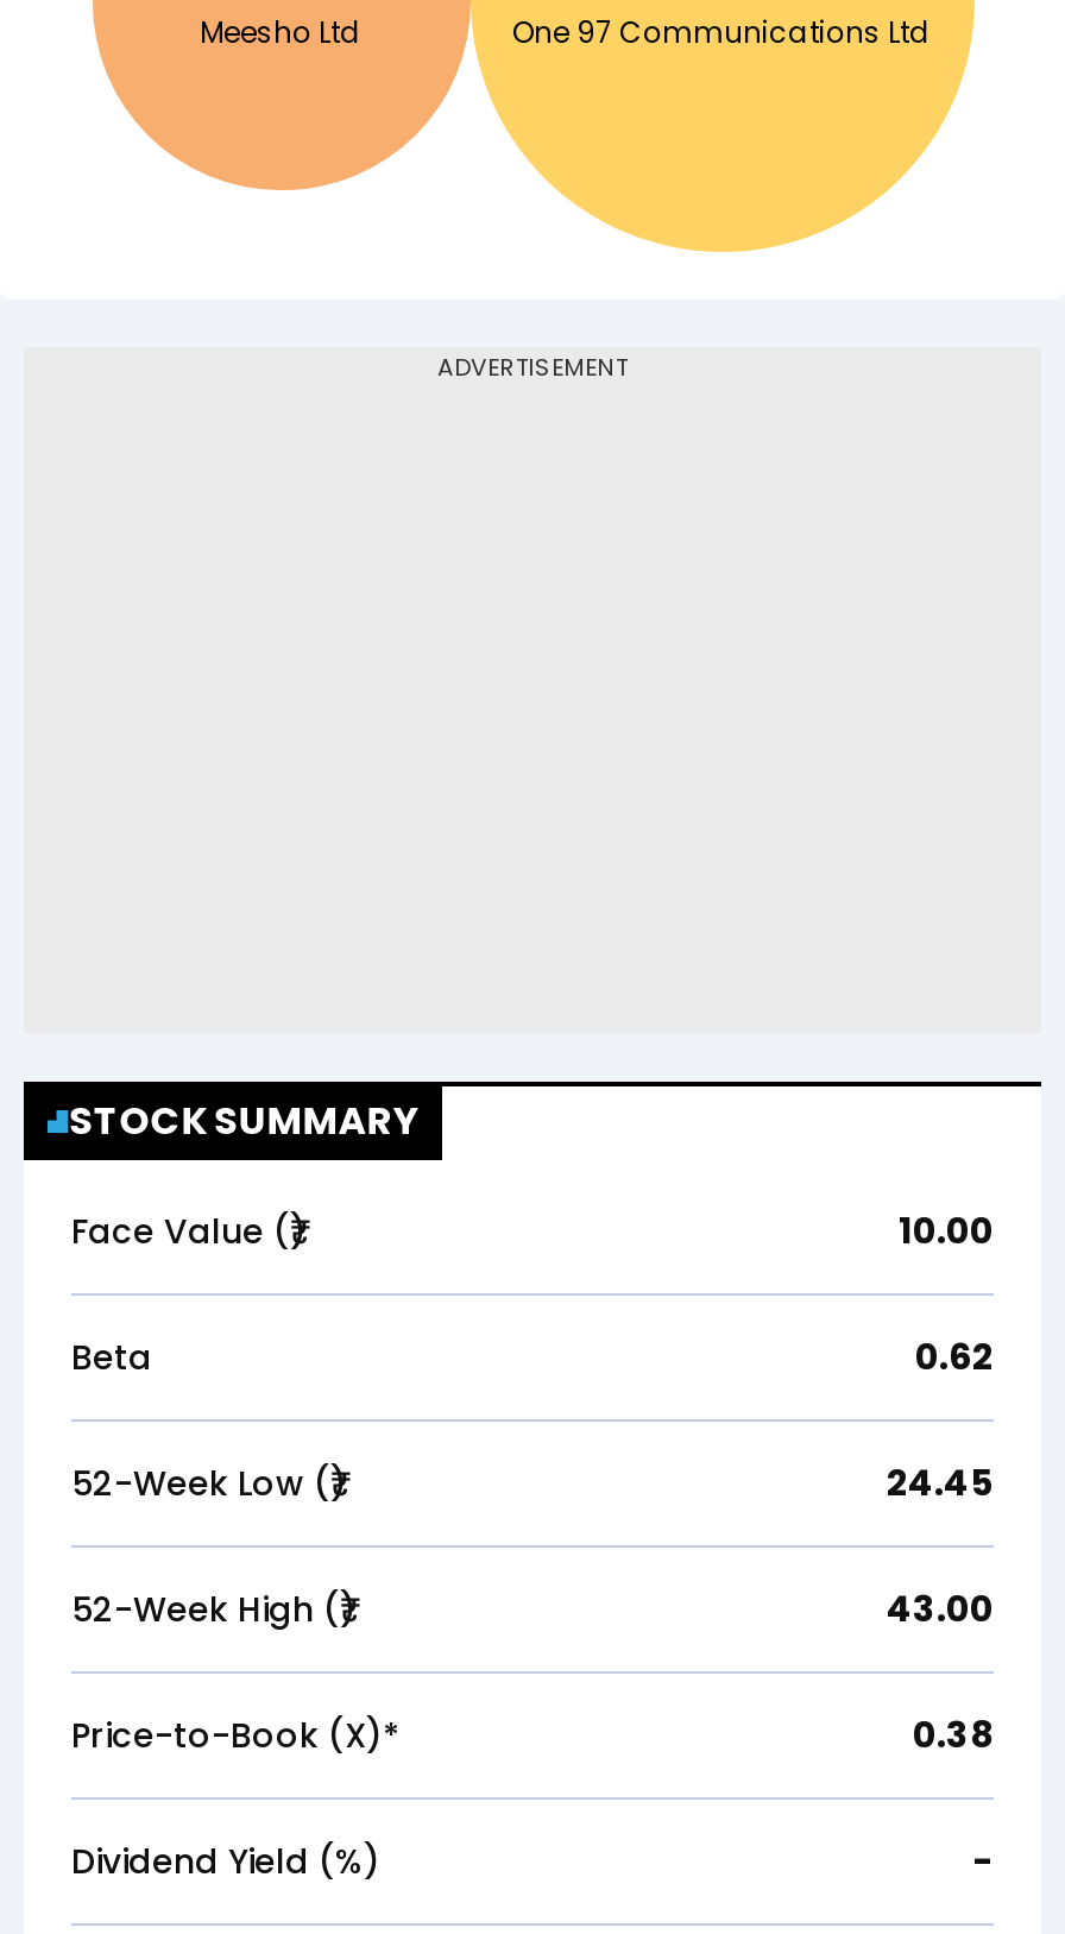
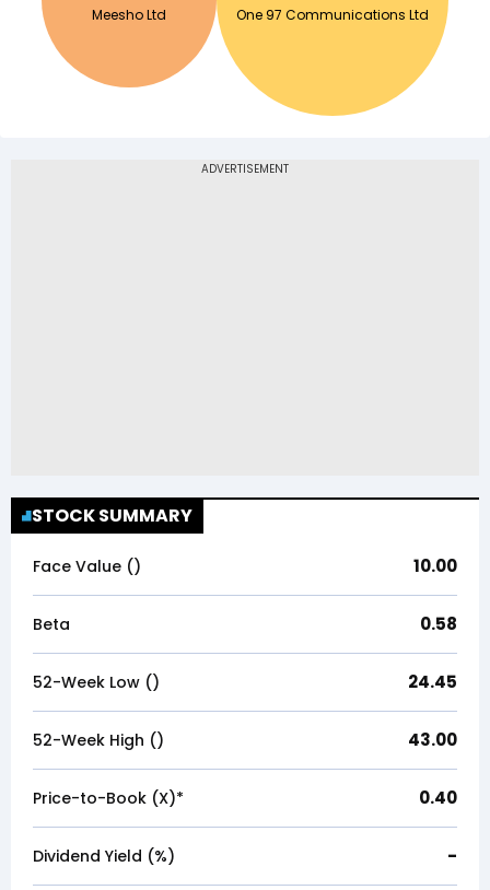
- 0.62
+ 0.58

- 0.38
+ 0.40
